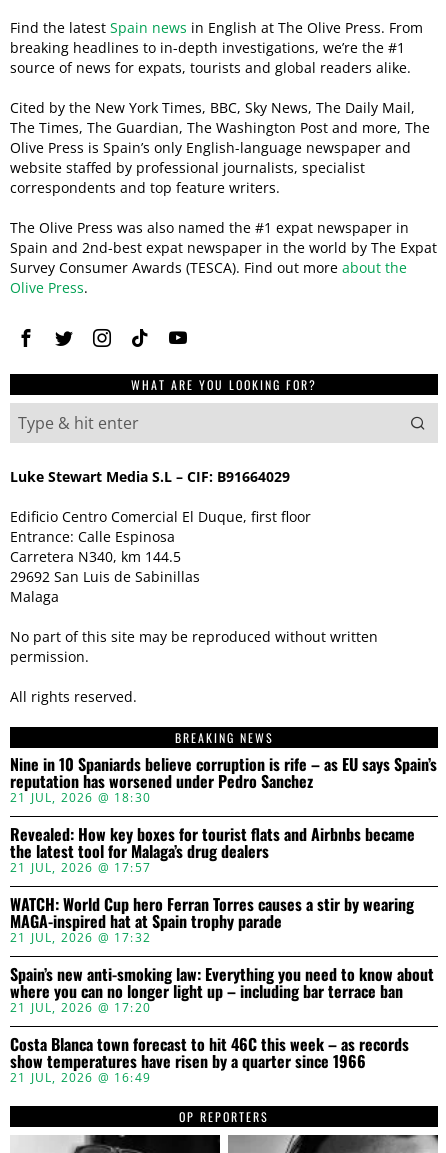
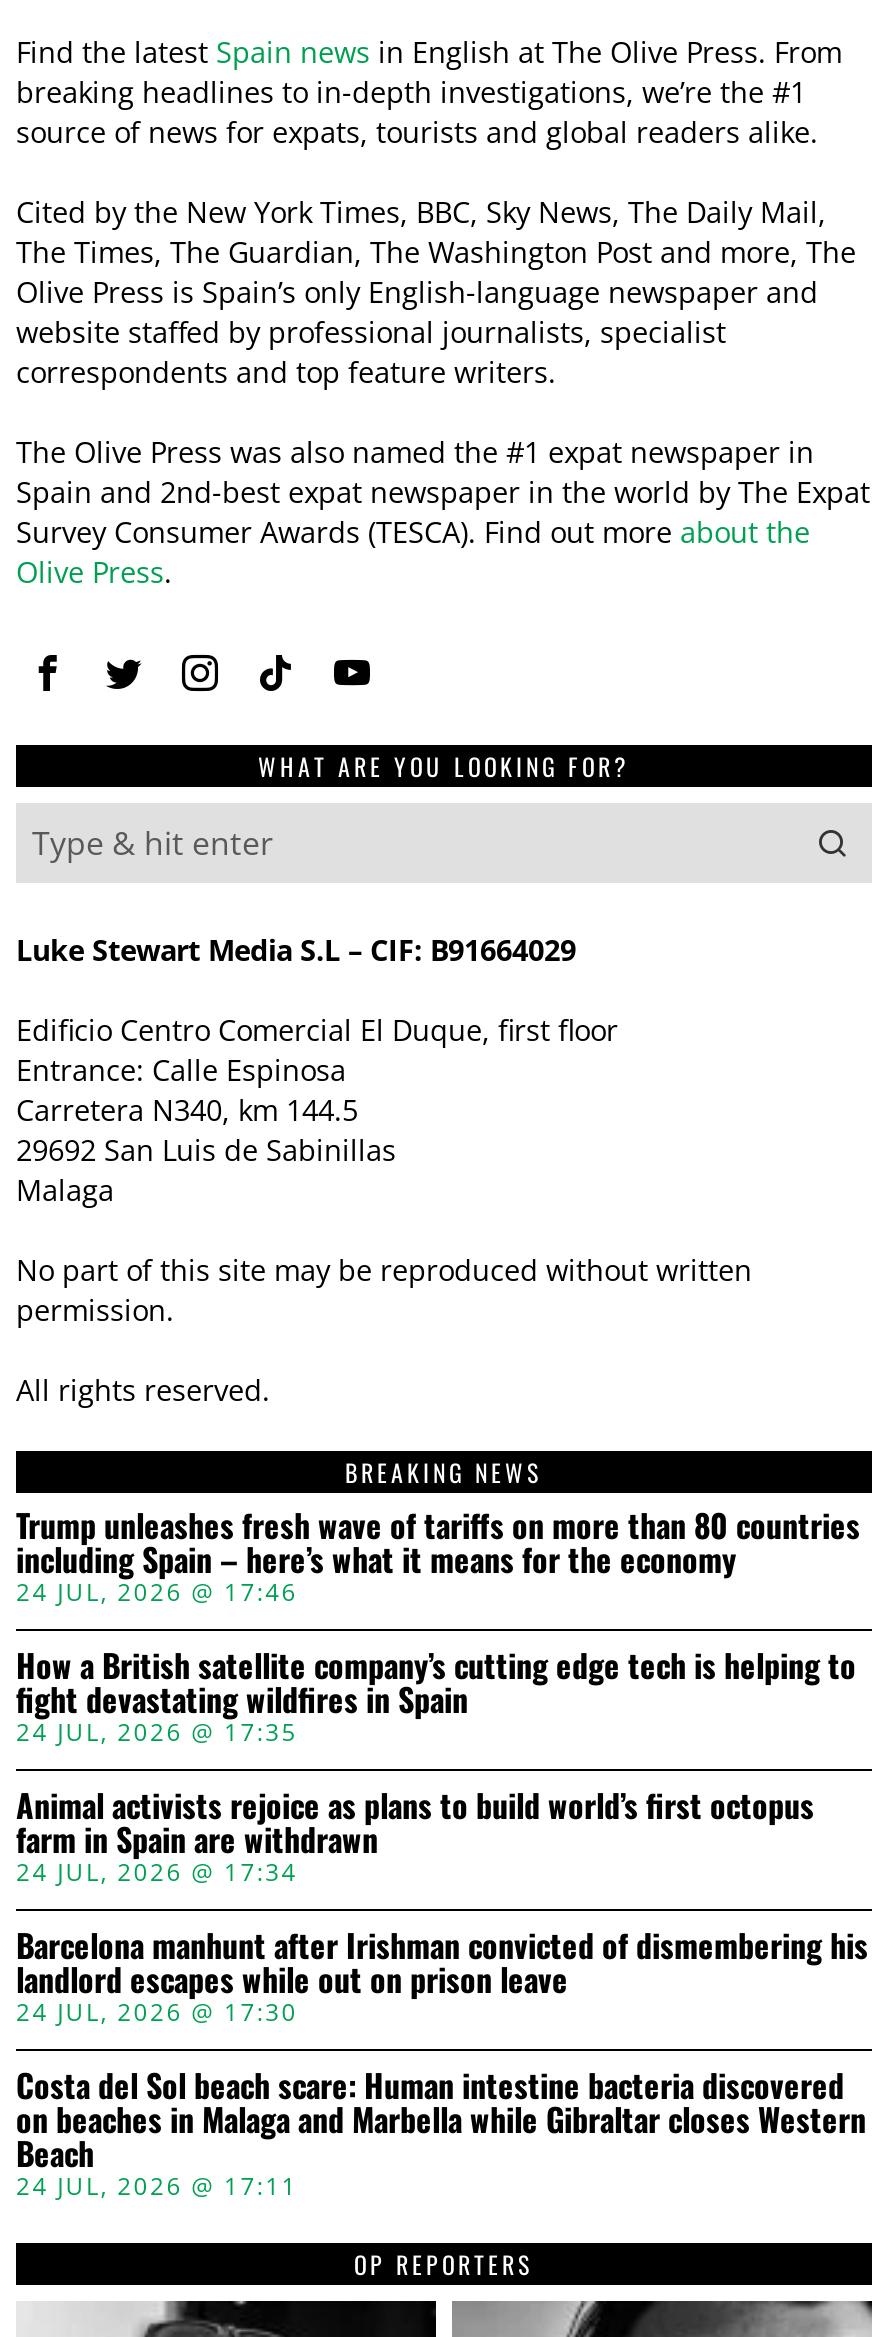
- Nine in 10 Spaniards believe corruption is rife – as EU says Spain’s
- reputation has worsened under Pedro Sanchez
- 21 JUL, 2026 @ 18:30
+ Trump unleashes fresh wave of tariffs on more than 80 countries
+ including Spain – here’s what it means for the economy
+ 24 JUL, 2026 @ 17:46

- Revealed: How key boxes for tourist flats and Airbnbs became
- the latest tool for Malaga’s drug dealers
- 21 JUL, 2026 @ 17:57
+ How a British satellite company’s cutting edge tech is helping to
+ fight devastating wildfires in Spain
+ 24 JUL, 2026 @ 17:35

- WATCH: World Cup hero Ferran Torres causes a stir by wearing
- MAGA-inspired hat at Spain trophy parade
- 21 JUL, 2026 @ 17:32
+ Animal activists rejoice as plans to build world’s first octopus
+ farm in Spain are withdrawn
+ 24 JUL, 2026 @ 17:34

- Spain’s new anti-smoking law: Everything you need to know about
- where you can no longer light up – including bar terrace ban
- 21 JUL, 2026 @ 17:20
+ Barcelona manhunt after Irishman convicted of dismembering his
+ landlord escapes while out on prison leave
+ 24 JUL, 2026 @ 17:30

- Costa Blanca town forecast to hit 46C this week – as records
- show temperatures have risen by a quarter since 1966
- 21 JUL, 2026 @ 16:49
+ Costa del Sol beach scare: Human intestine bacteria discovered
+ on beaches in Malaga and Marbella while Gibraltar closes Western
+ Beach
+ 24 JUL, 2026 @ 17:11
